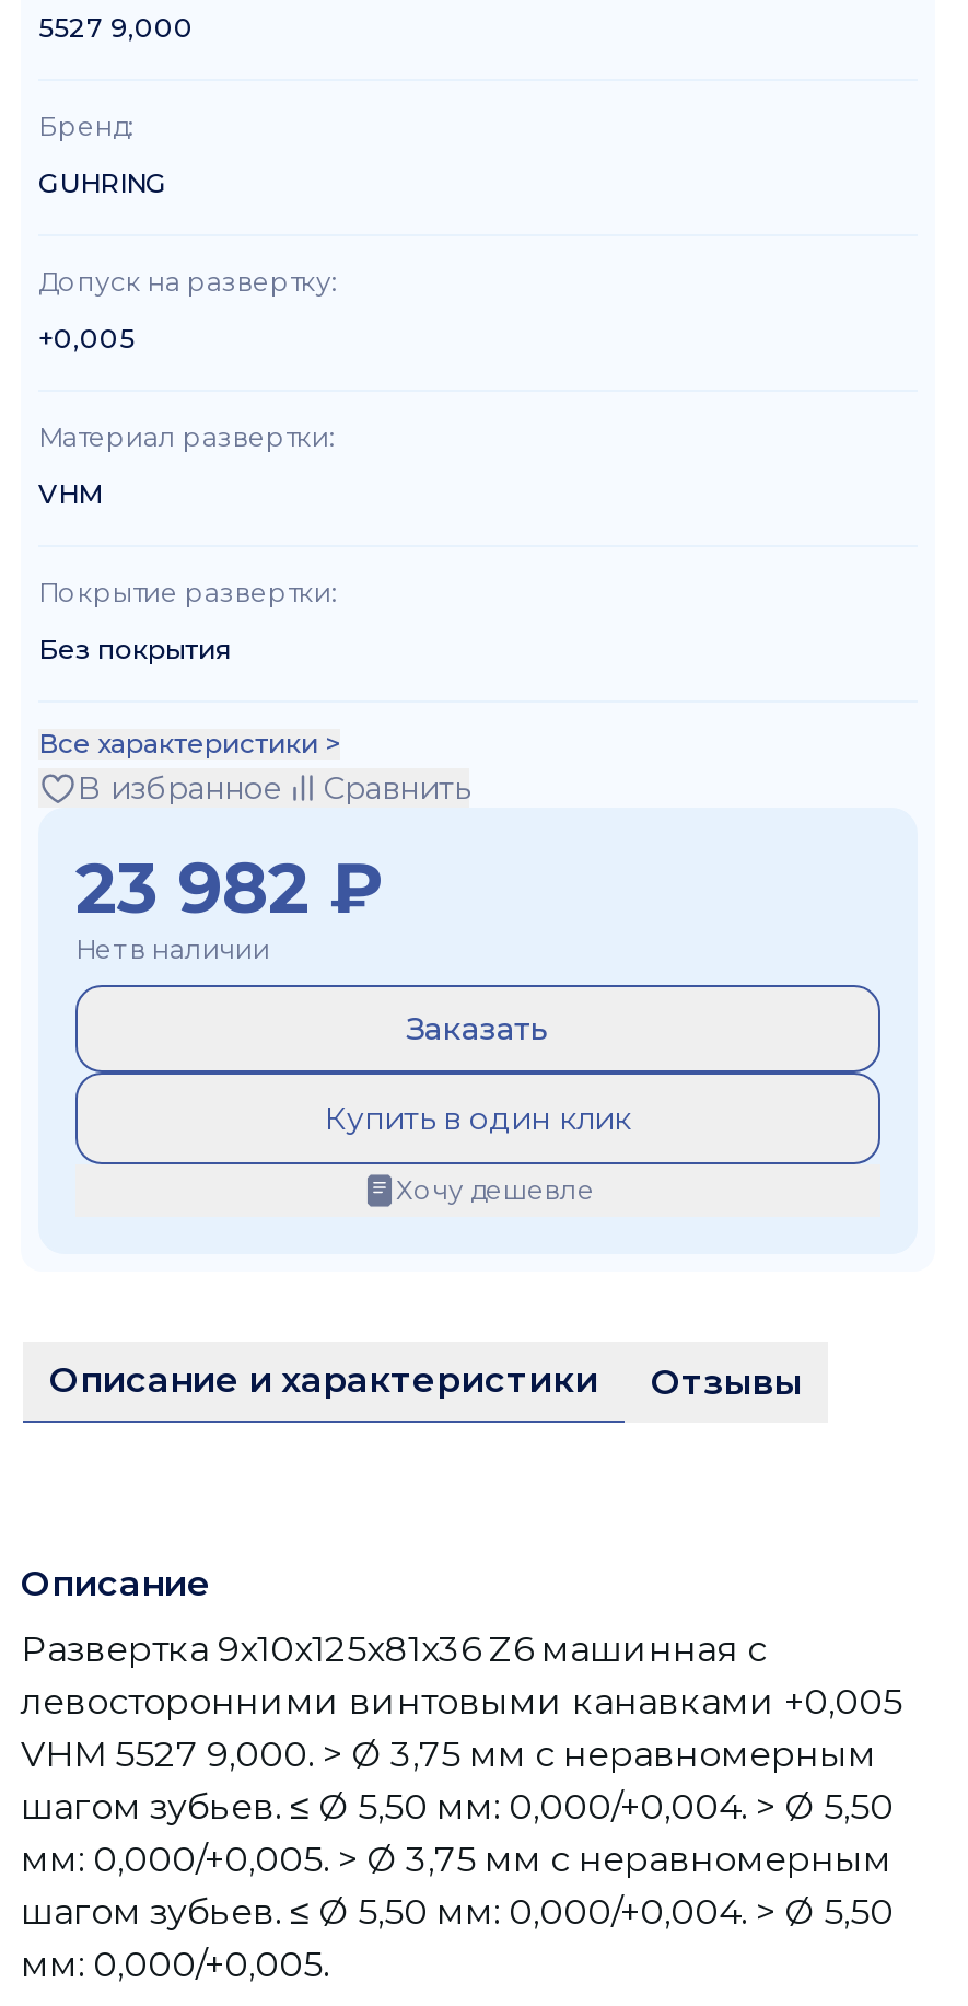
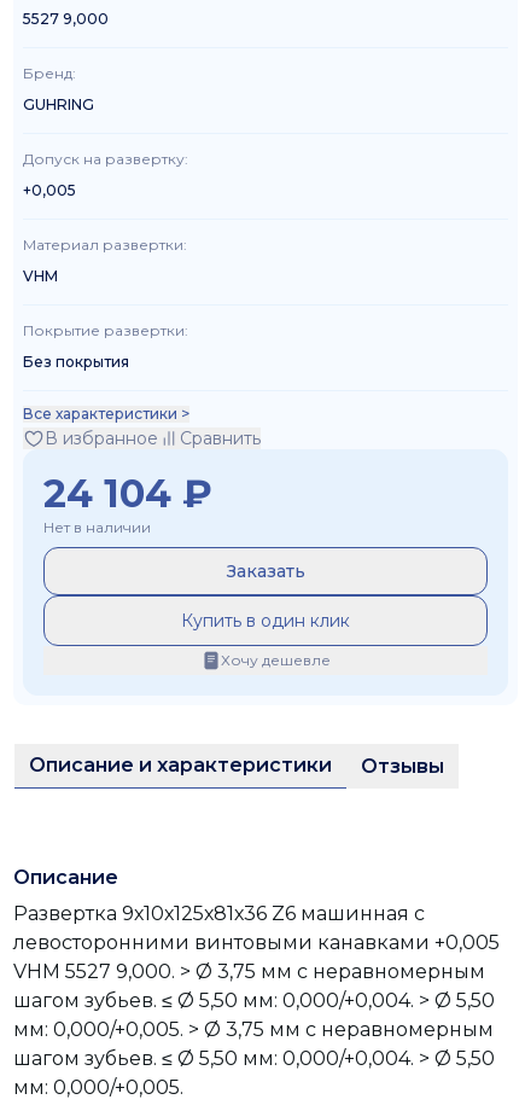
- 23 982 ₽
+ 24 104 ₽
